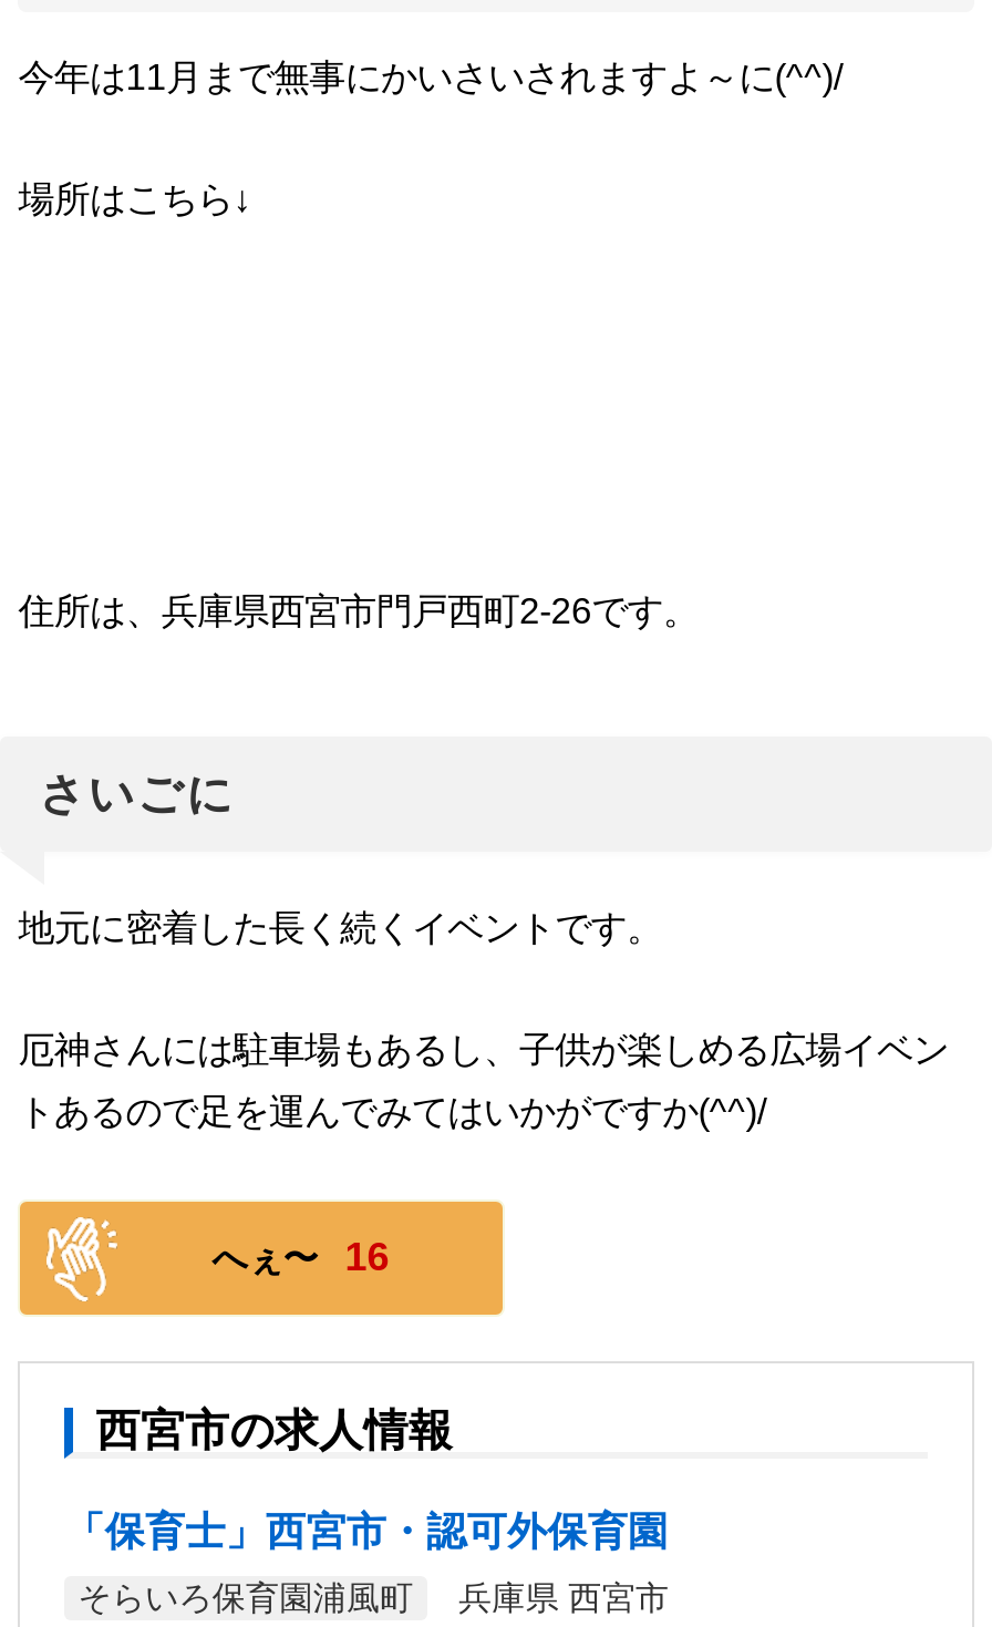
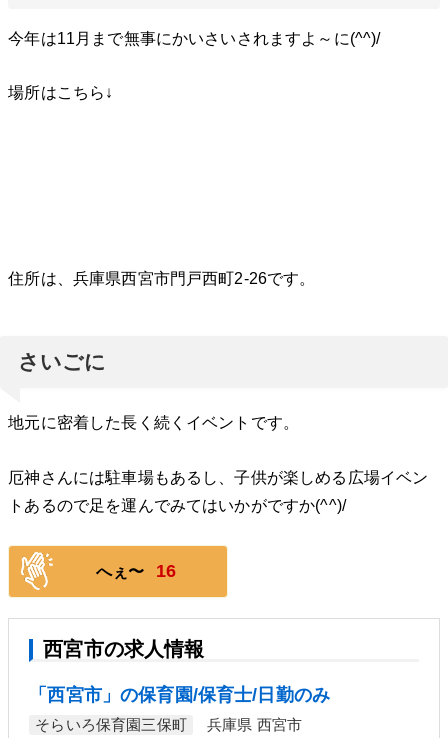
- 「保育士」西宮市・認可外保育園
+ 「西宮市」の保育園/保育士/日勤のみ

- そらいろ保育園浦風町
+ そらいろ保育園三保町
